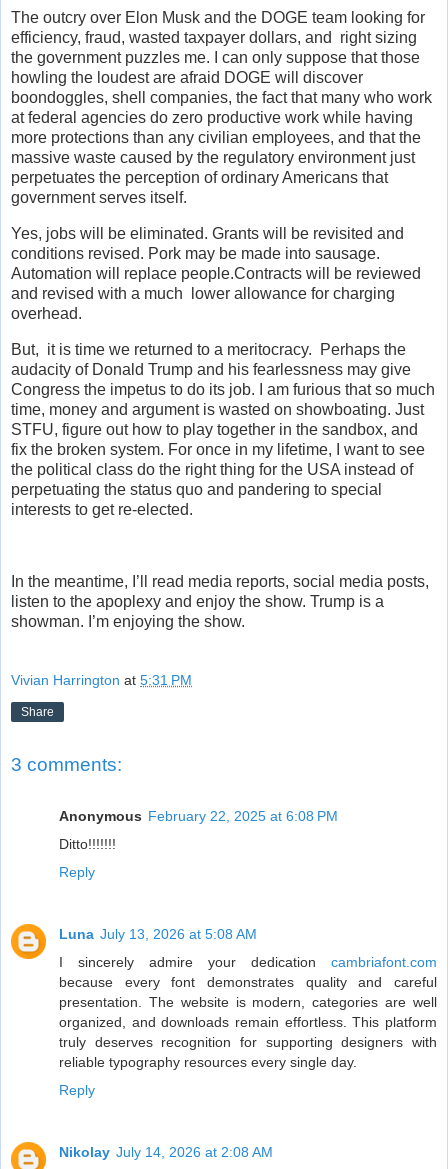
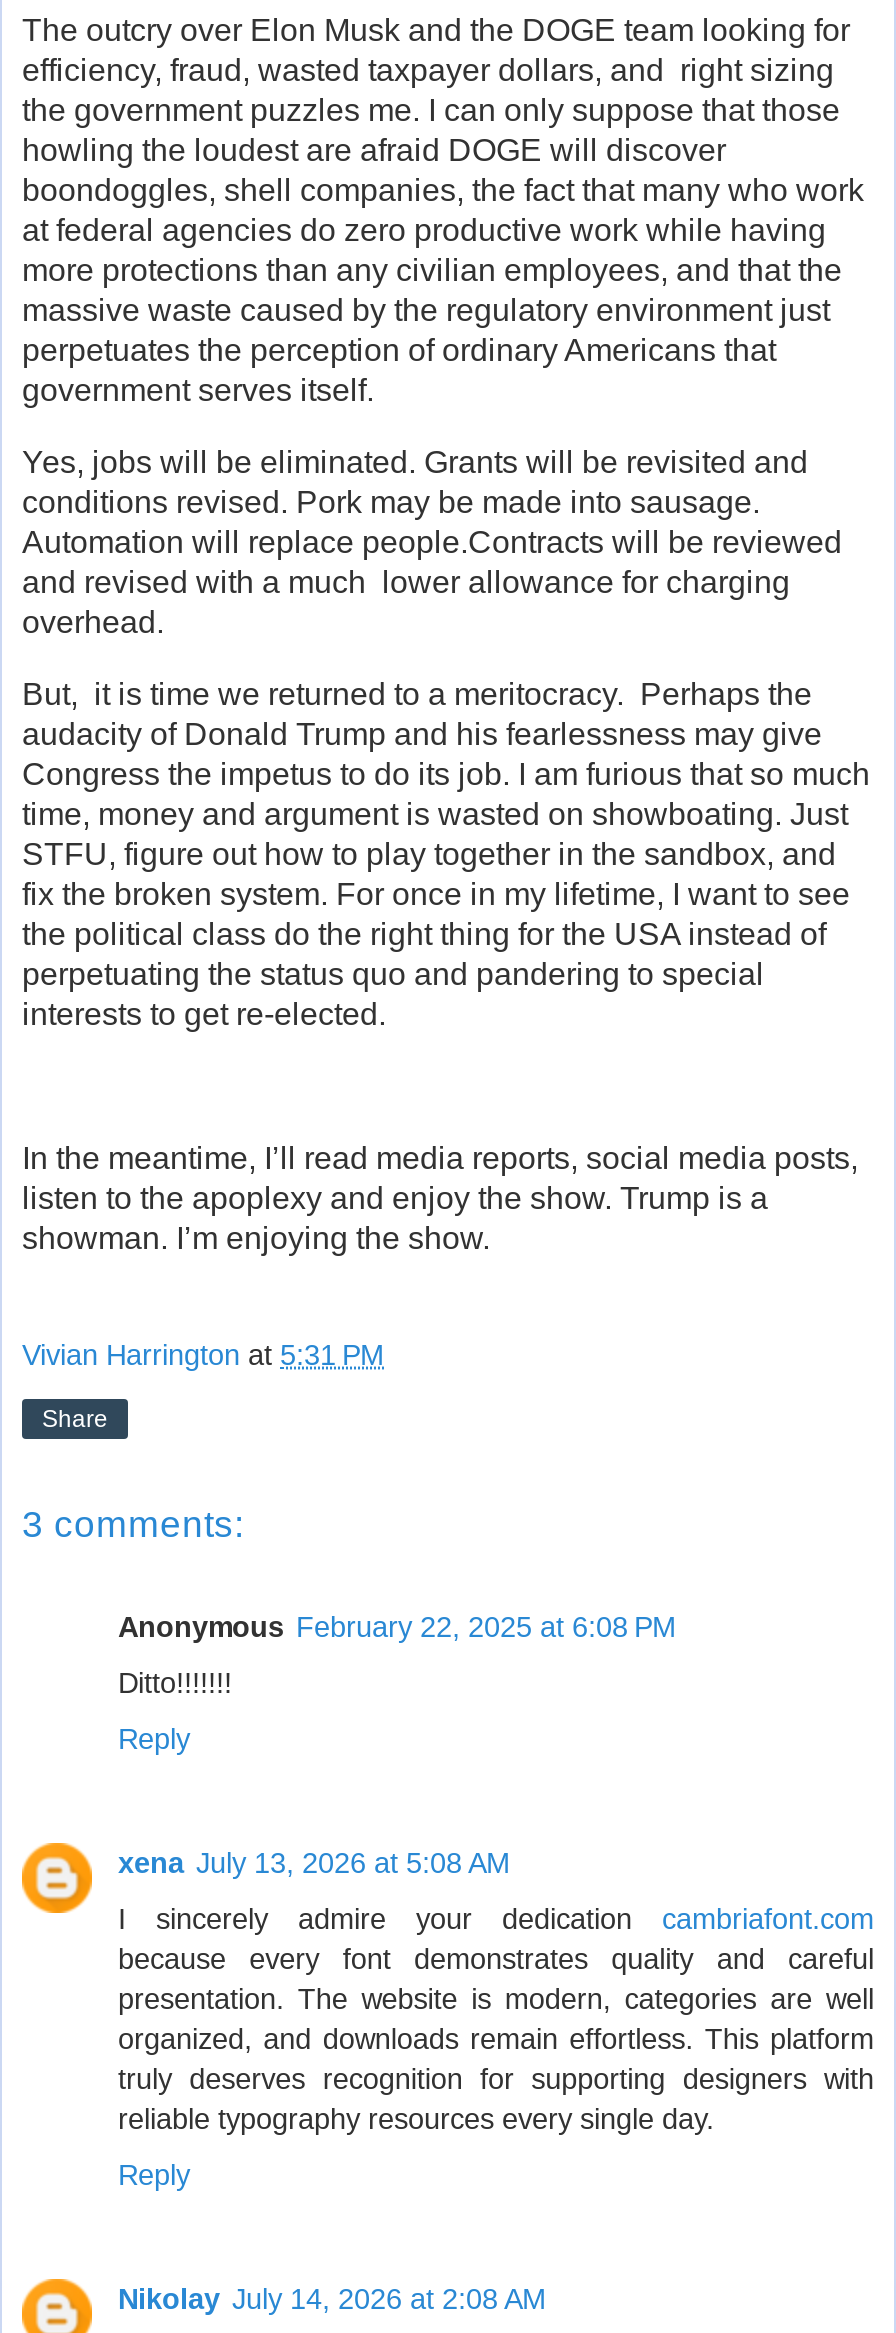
- Luna July 13, 2026 at 5:08 AM
+ xena July 13, 2026 at 5:08 AM
